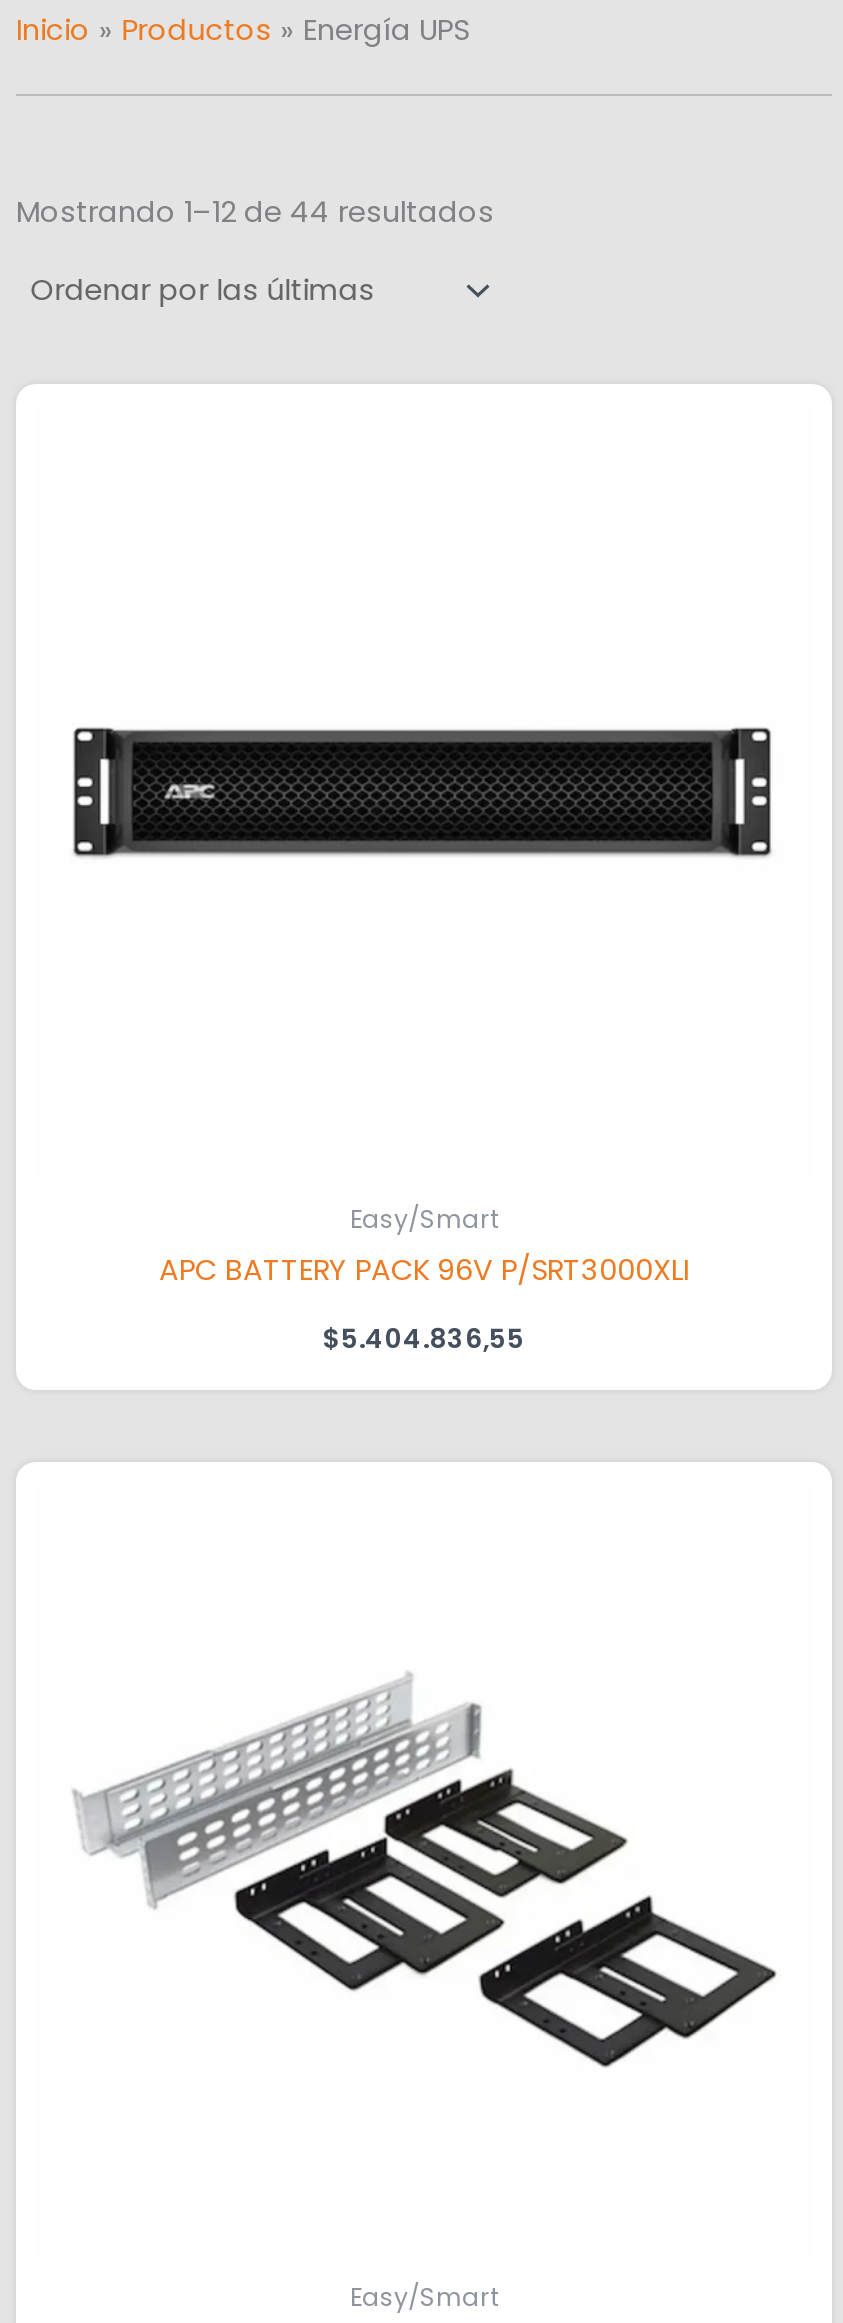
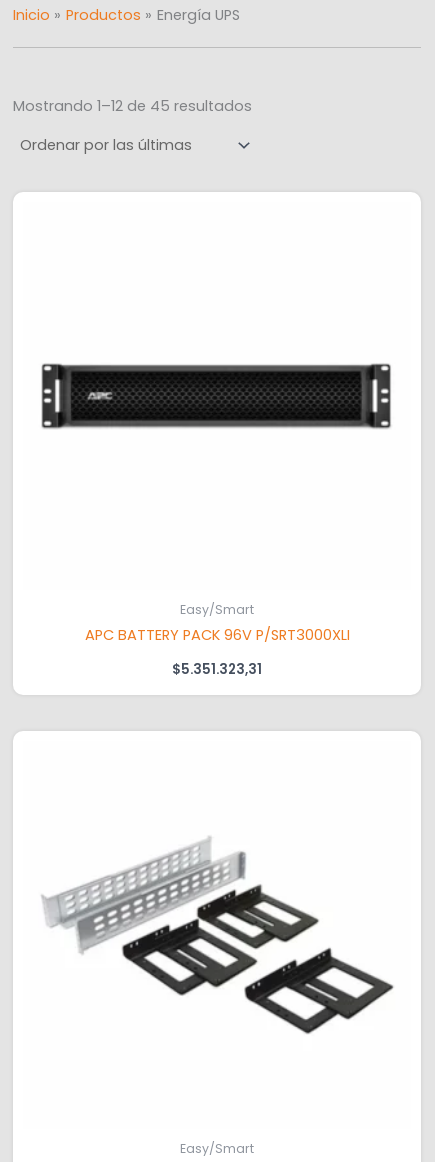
- Mostrando 1–12 de 44 resultados
+ Mostrando 1–12 de 45 resultados

- $5.404.836,55
+ $5.351.323,31
